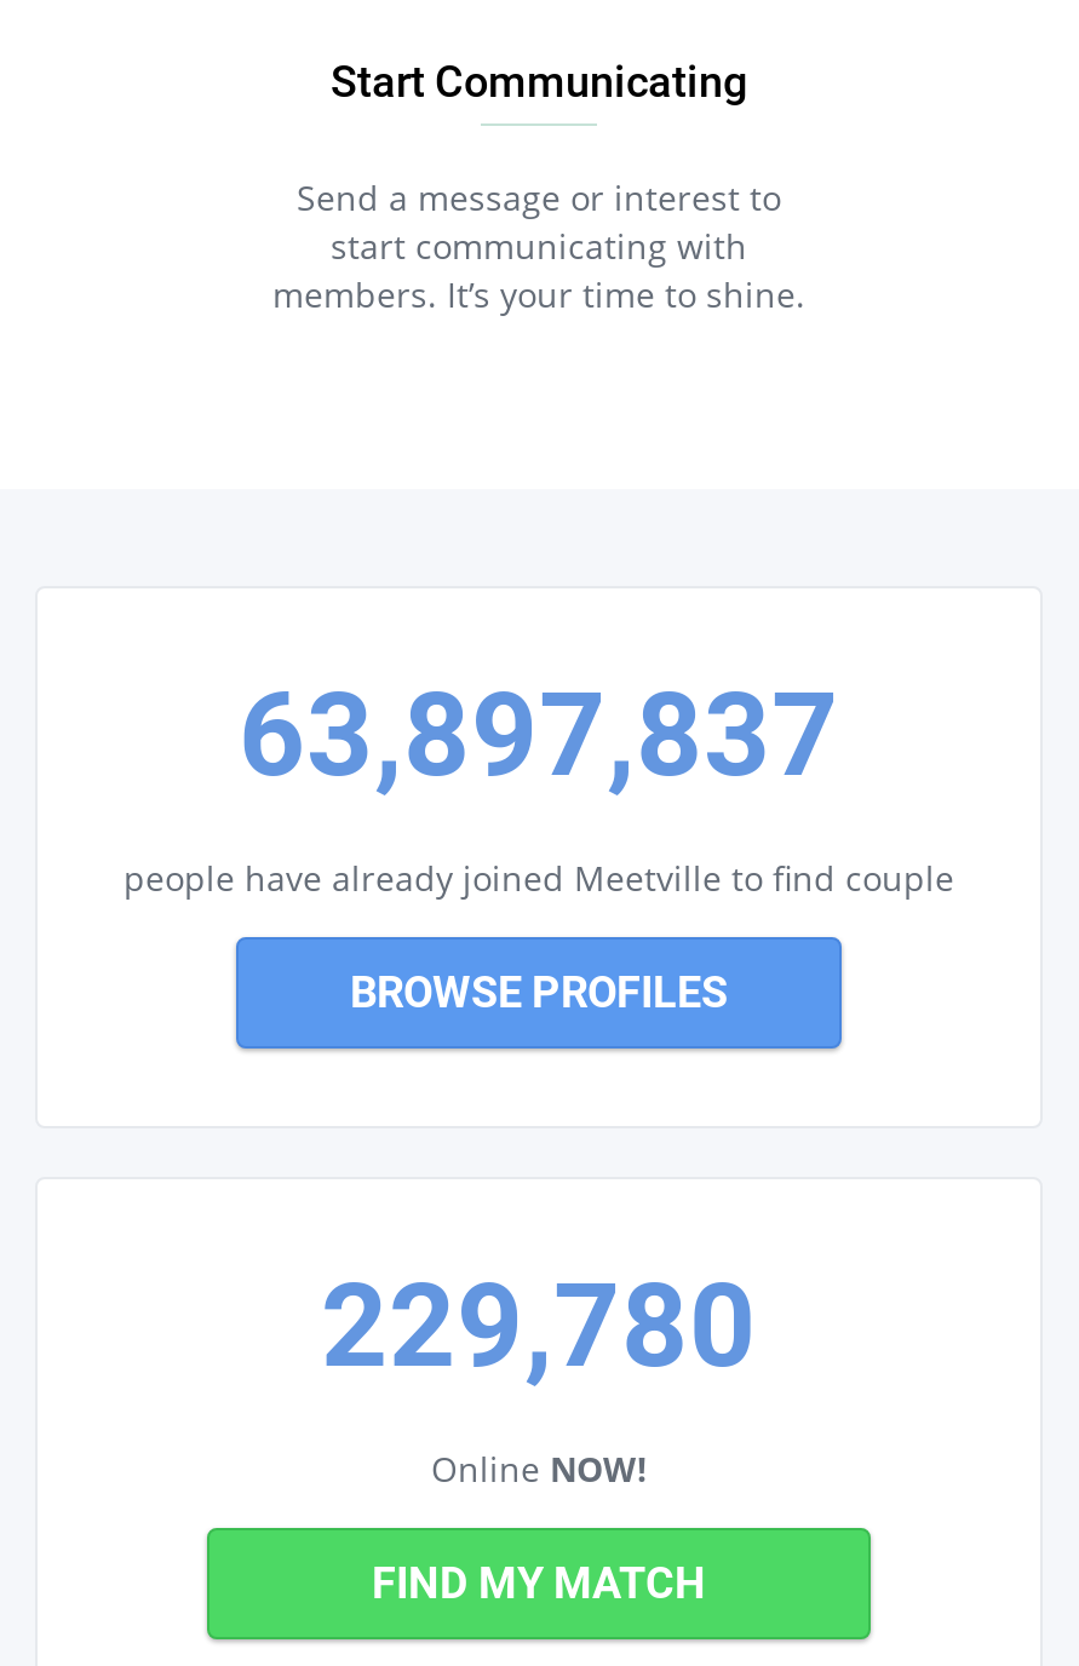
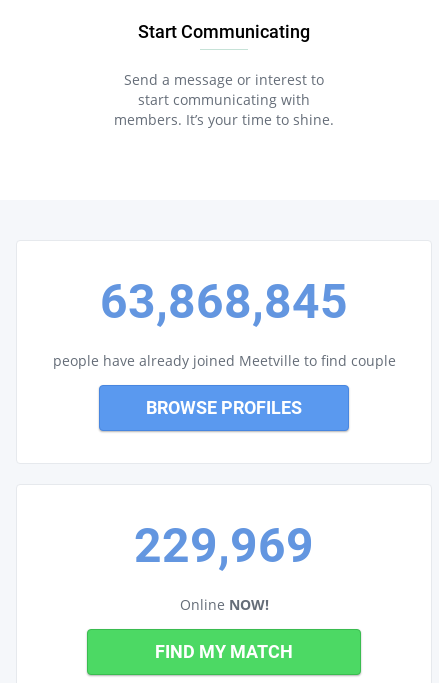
- 63,897,837
+ 63,868,845

- 229,780
+ 229,969
